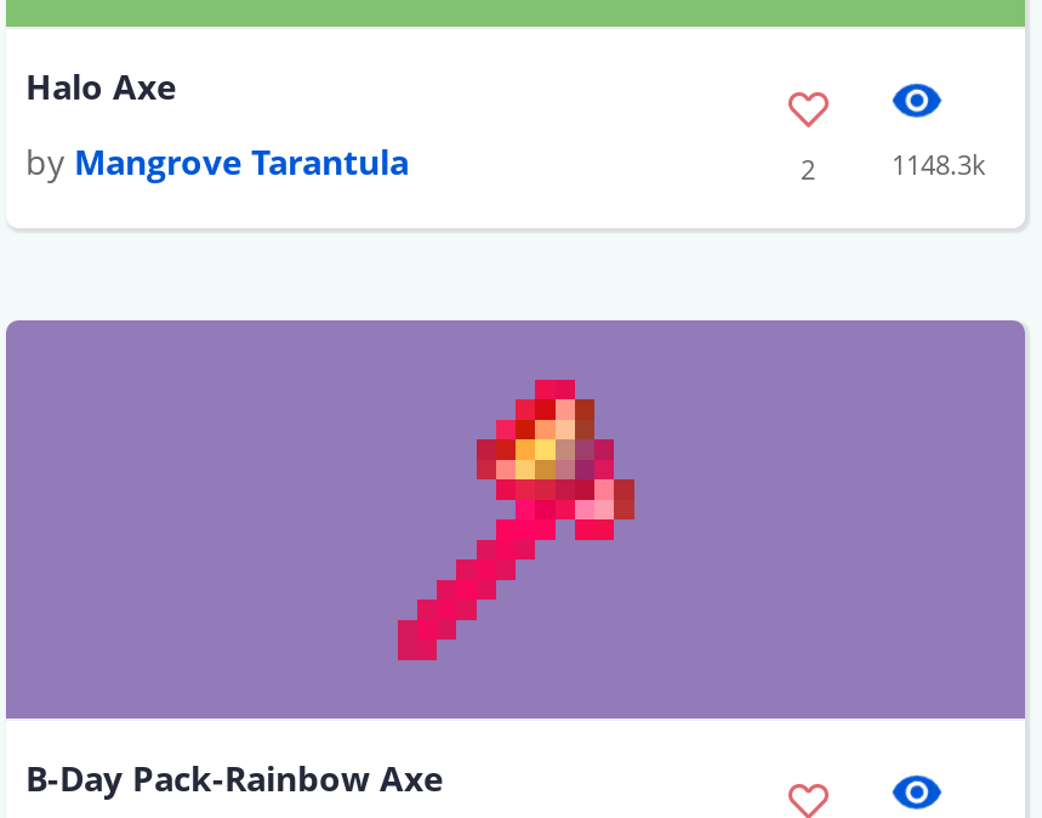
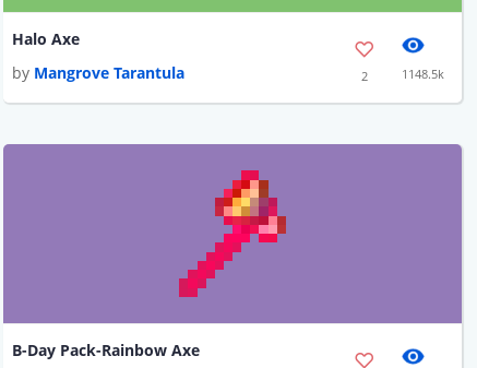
- 1148.3k
+ 1148.5k
